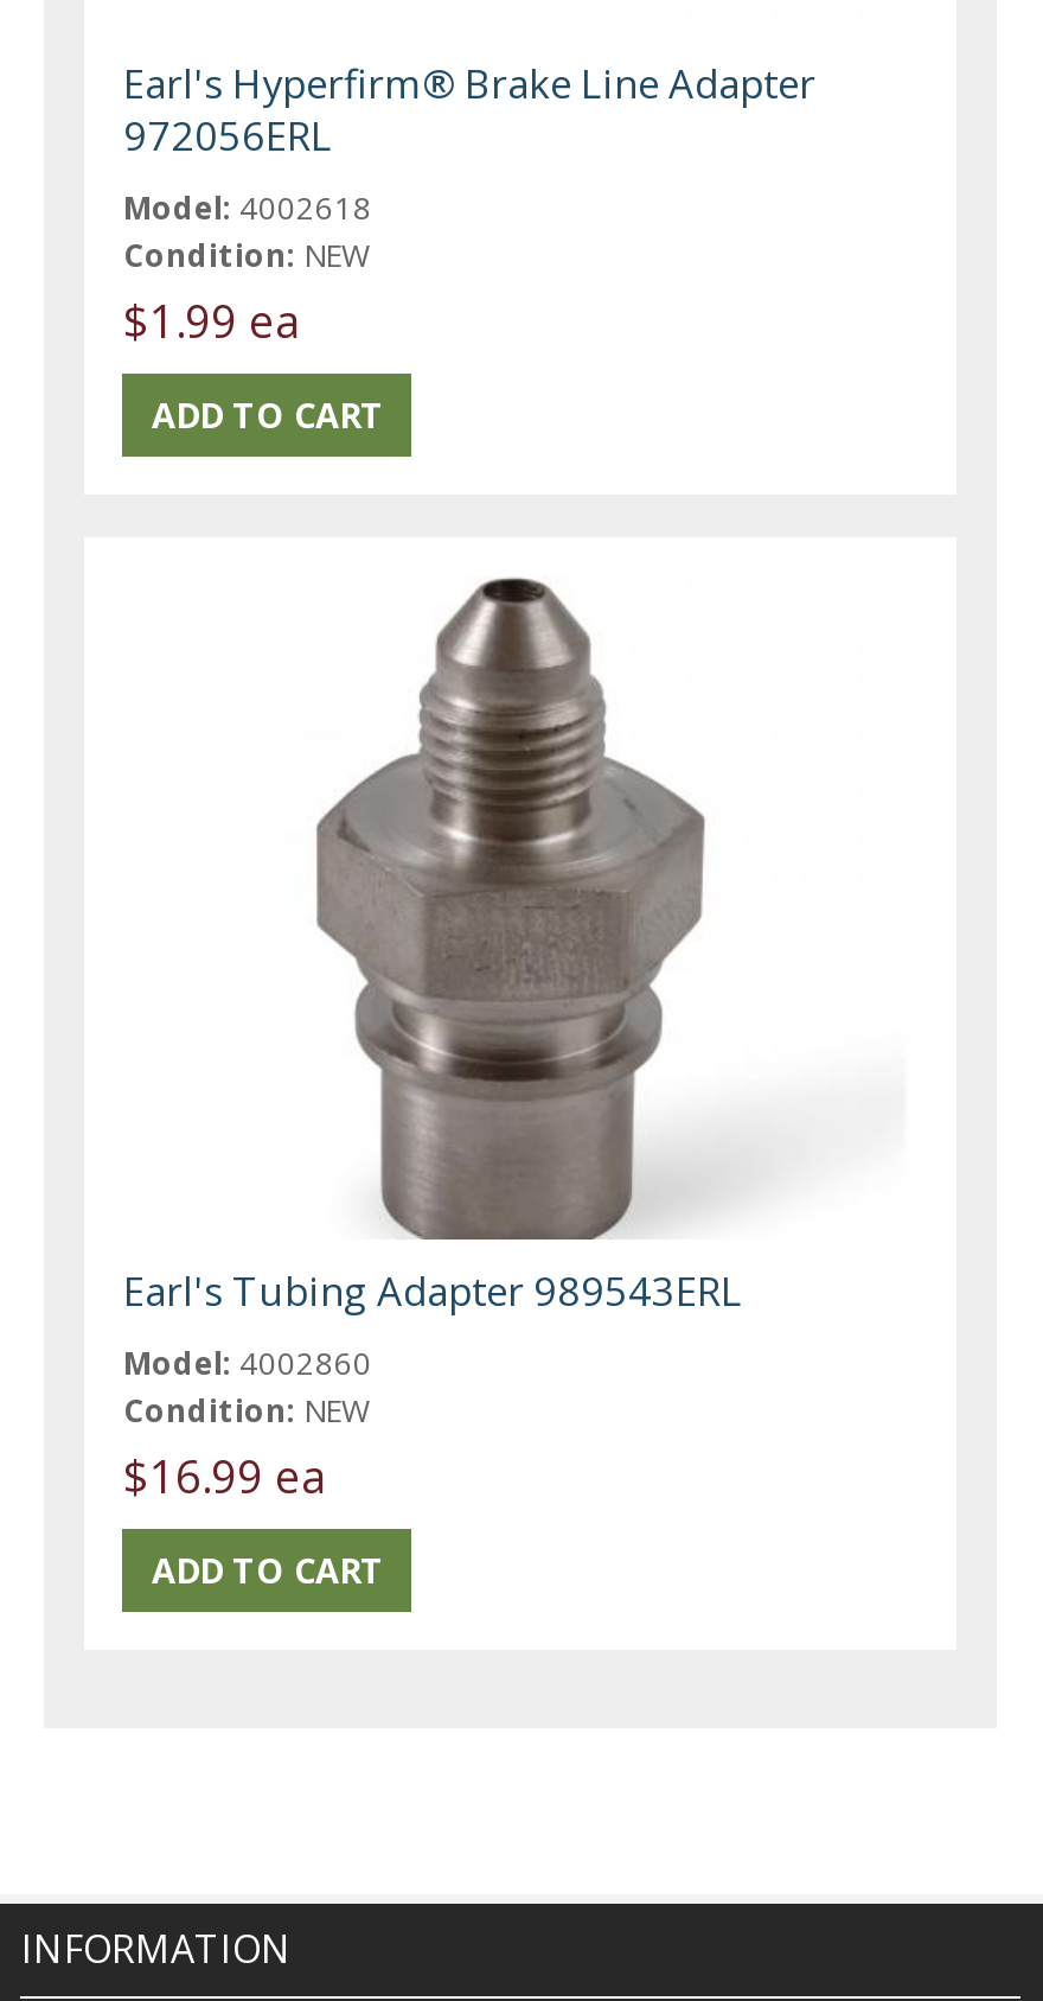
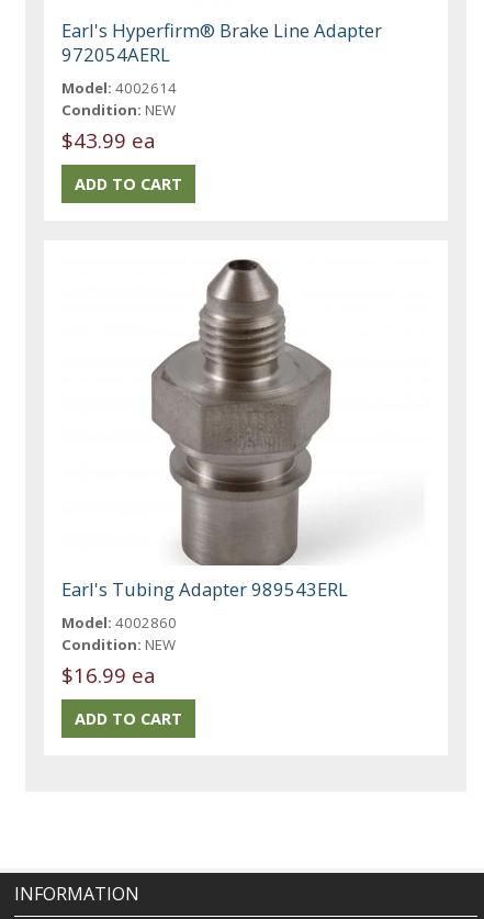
- 972056ERL
- Model: 4002618
+ 972054AERL
+ Model: 4002614

- $1.99 ea
+ $43.99 ea
